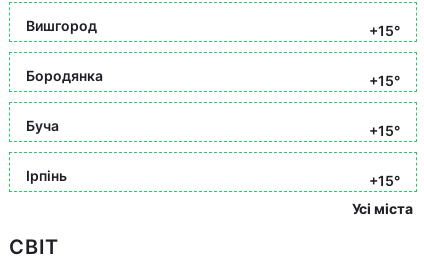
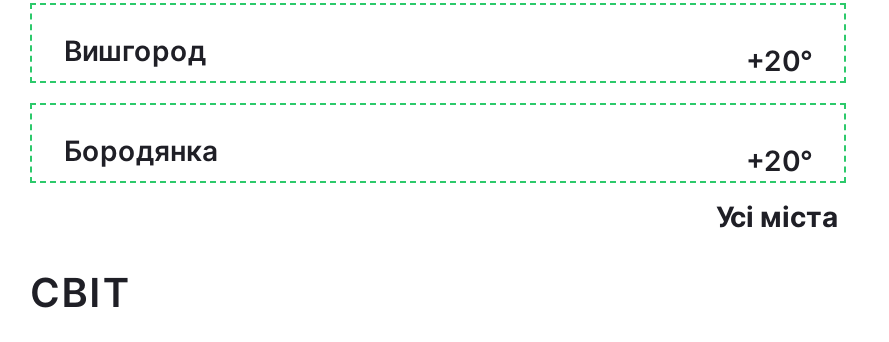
- +15°
+ +20°

- +15°
- Буча
- +15°
- Ірпінь
- +15°
+ +20°
